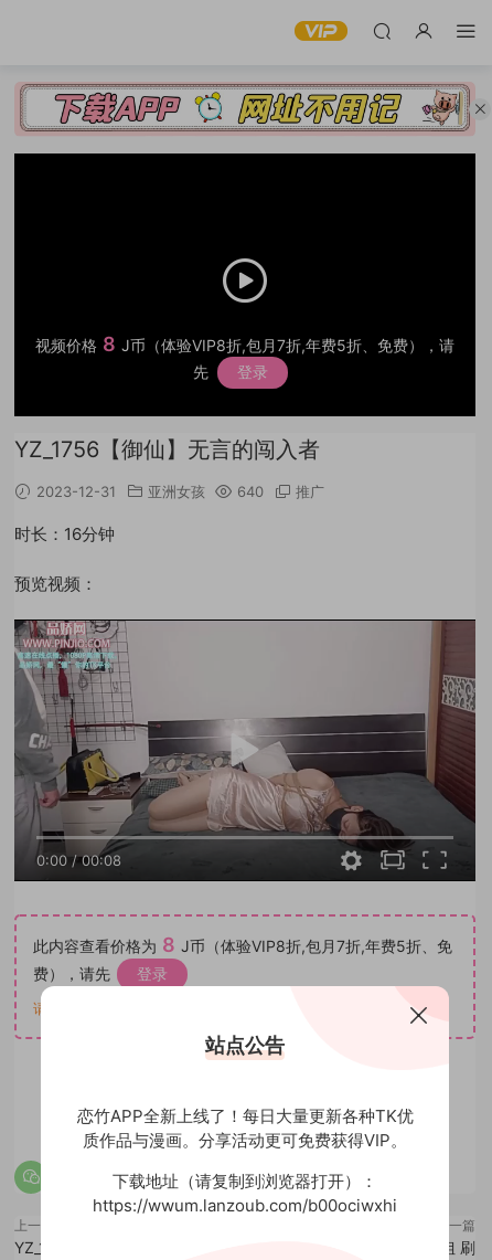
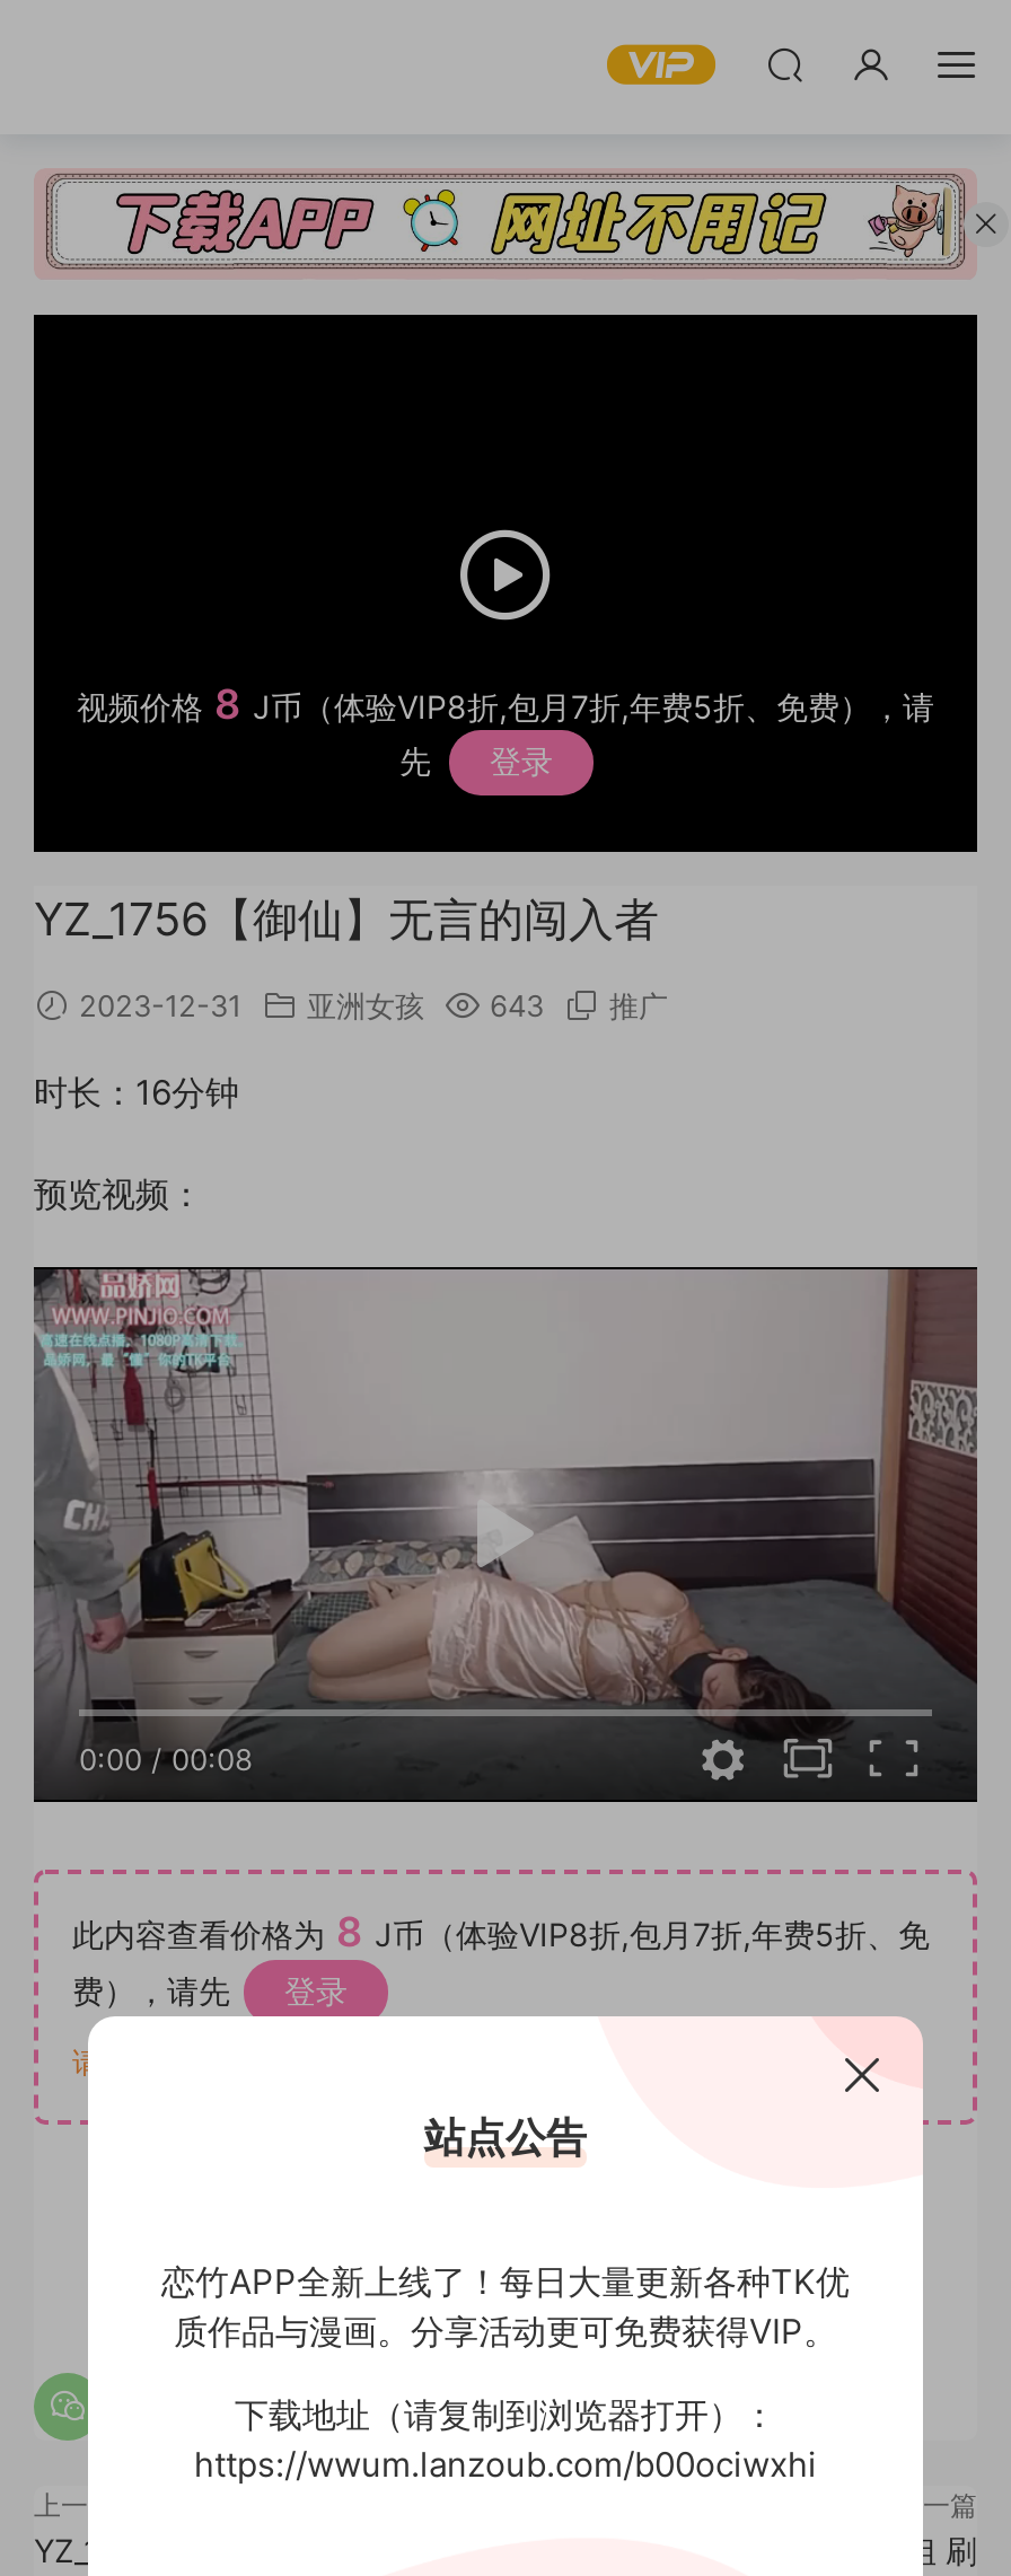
- 2023-12-31 亚洲女孩 640 推广
+ 2023-12-31 亚洲女孩 643 推广
